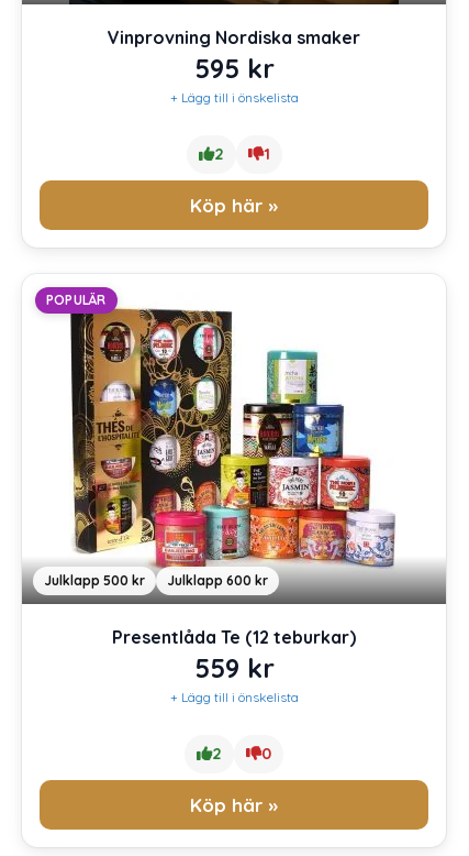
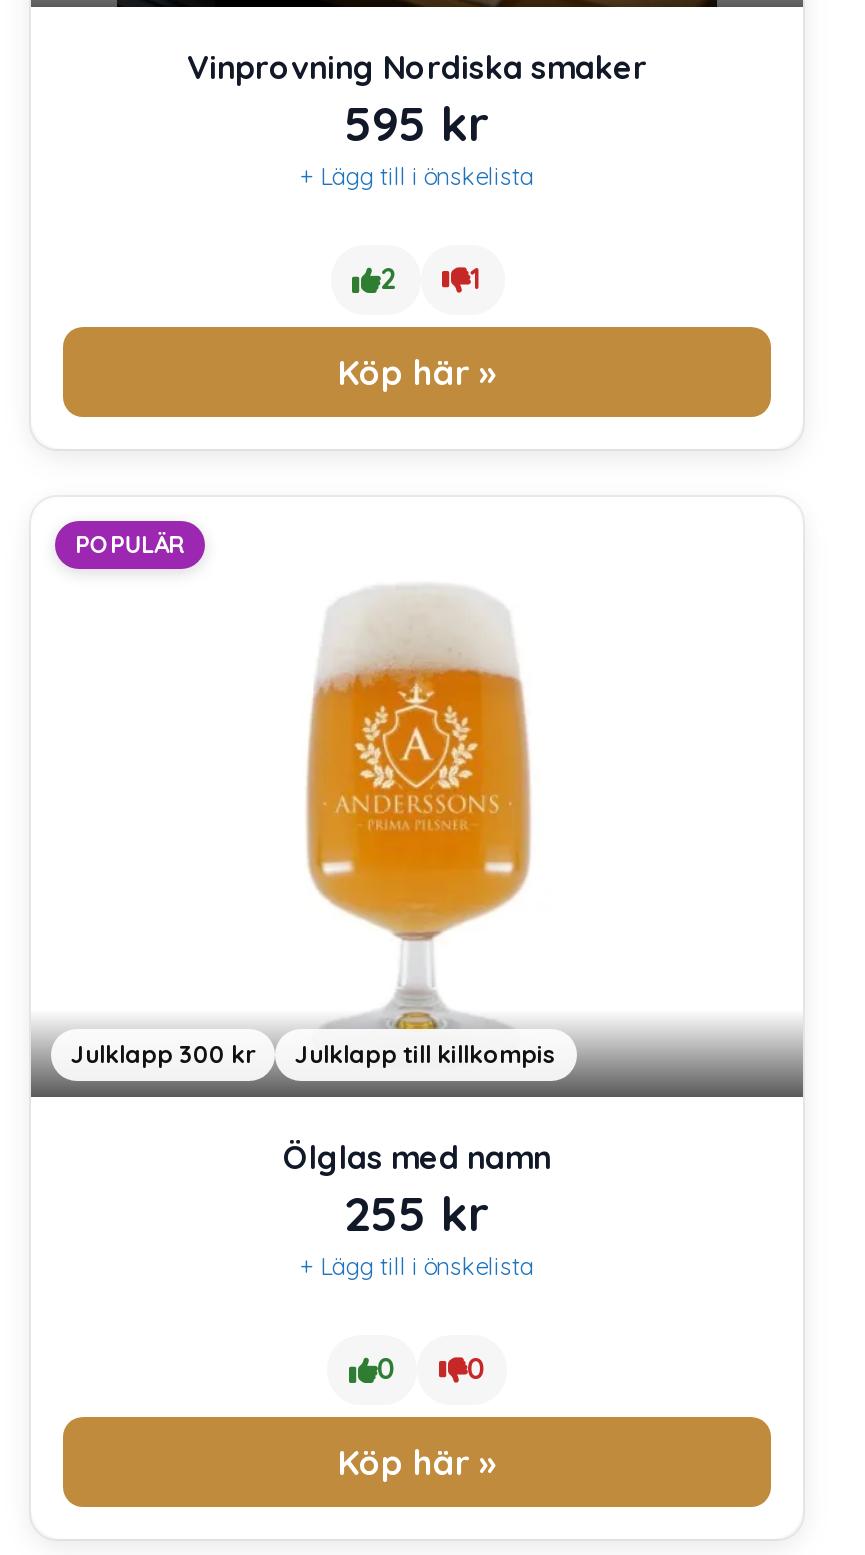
- [image]
- Julklapp 500 kr
- Julklapp 600 kr
+ [image]
+ Julklapp 300 kr
+ Julklapp till killkompis

- Presentlåda Te (12 teburkar)
- 559 kr
+ Ölglas med namn
+ 255 kr

- 2 0
+ 0 0
